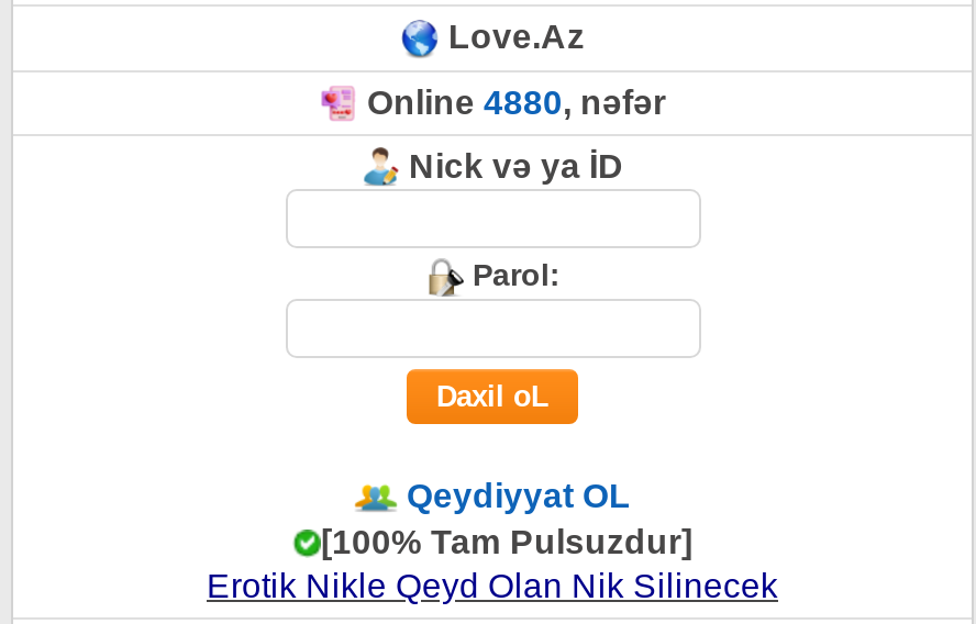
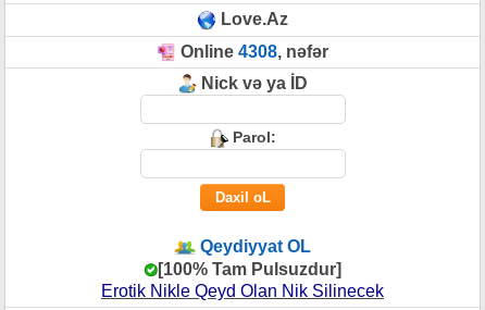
- Online 4880, nəfər
+ Online 4308, nəfər
